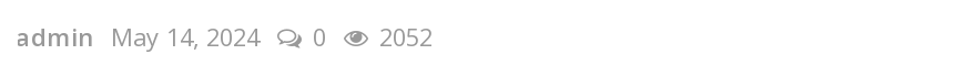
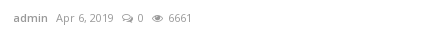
- admin May 14, 2024
+ admin Apr 6, 2019

- 2052
+ 6661
